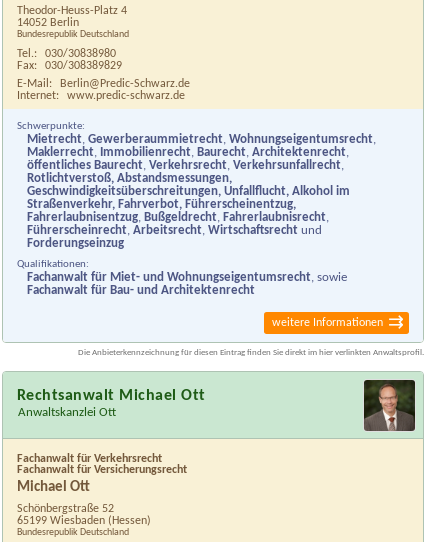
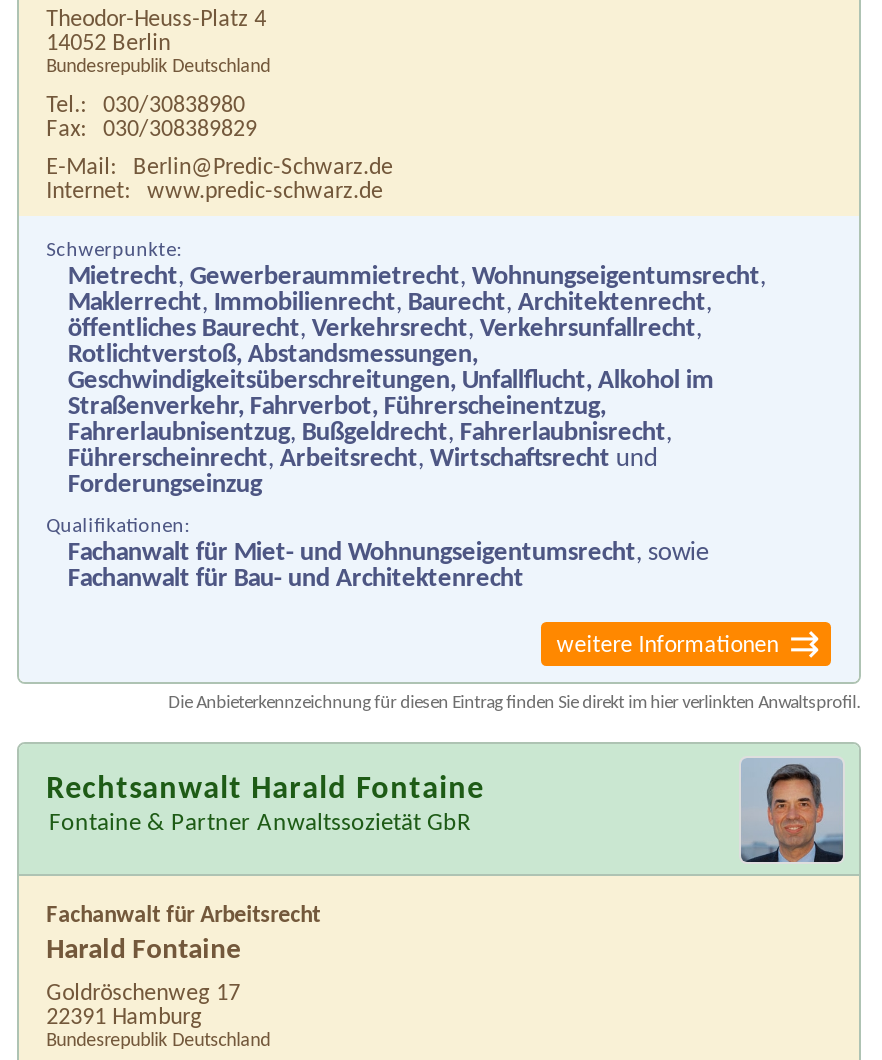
- [image]
+ [image]

- Rechtsanwalt Michael Ott
- Anwaltskanzlei Ott
+ Rechtsanwalt Harald Fontaine
+ Fontaine & Partner Anwaltssozietät GbR

- Fachanwalt für Verkehrsrecht
- Fachanwalt für Versicherungsrecht
- Michael Ott
+ Fachanwalt für Arbeitsrecht
+ Harald Fontaine

- Schönbergstraße 52
- 65199 Wiesbaden (Hessen)
+ Goldröschenweg 17
+ 22391 Hamburg
